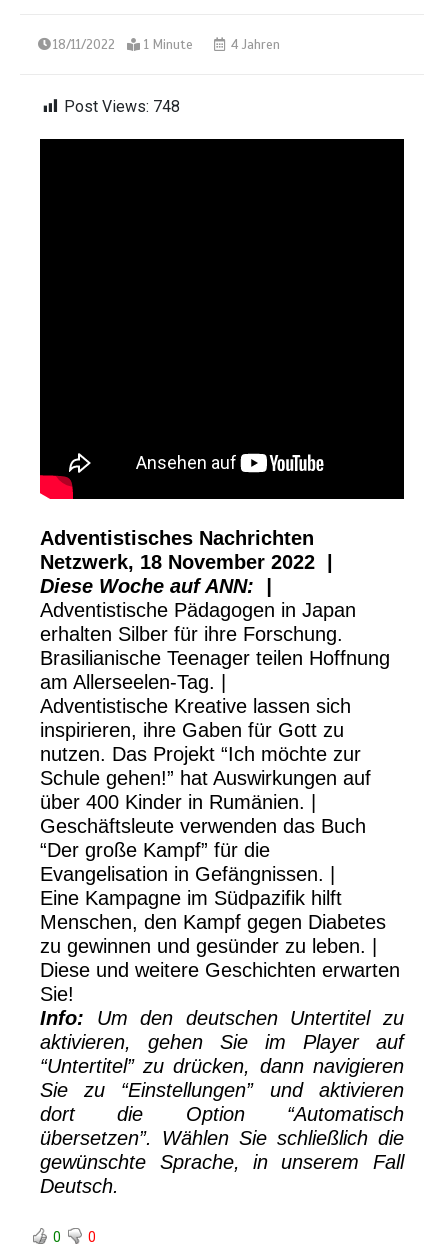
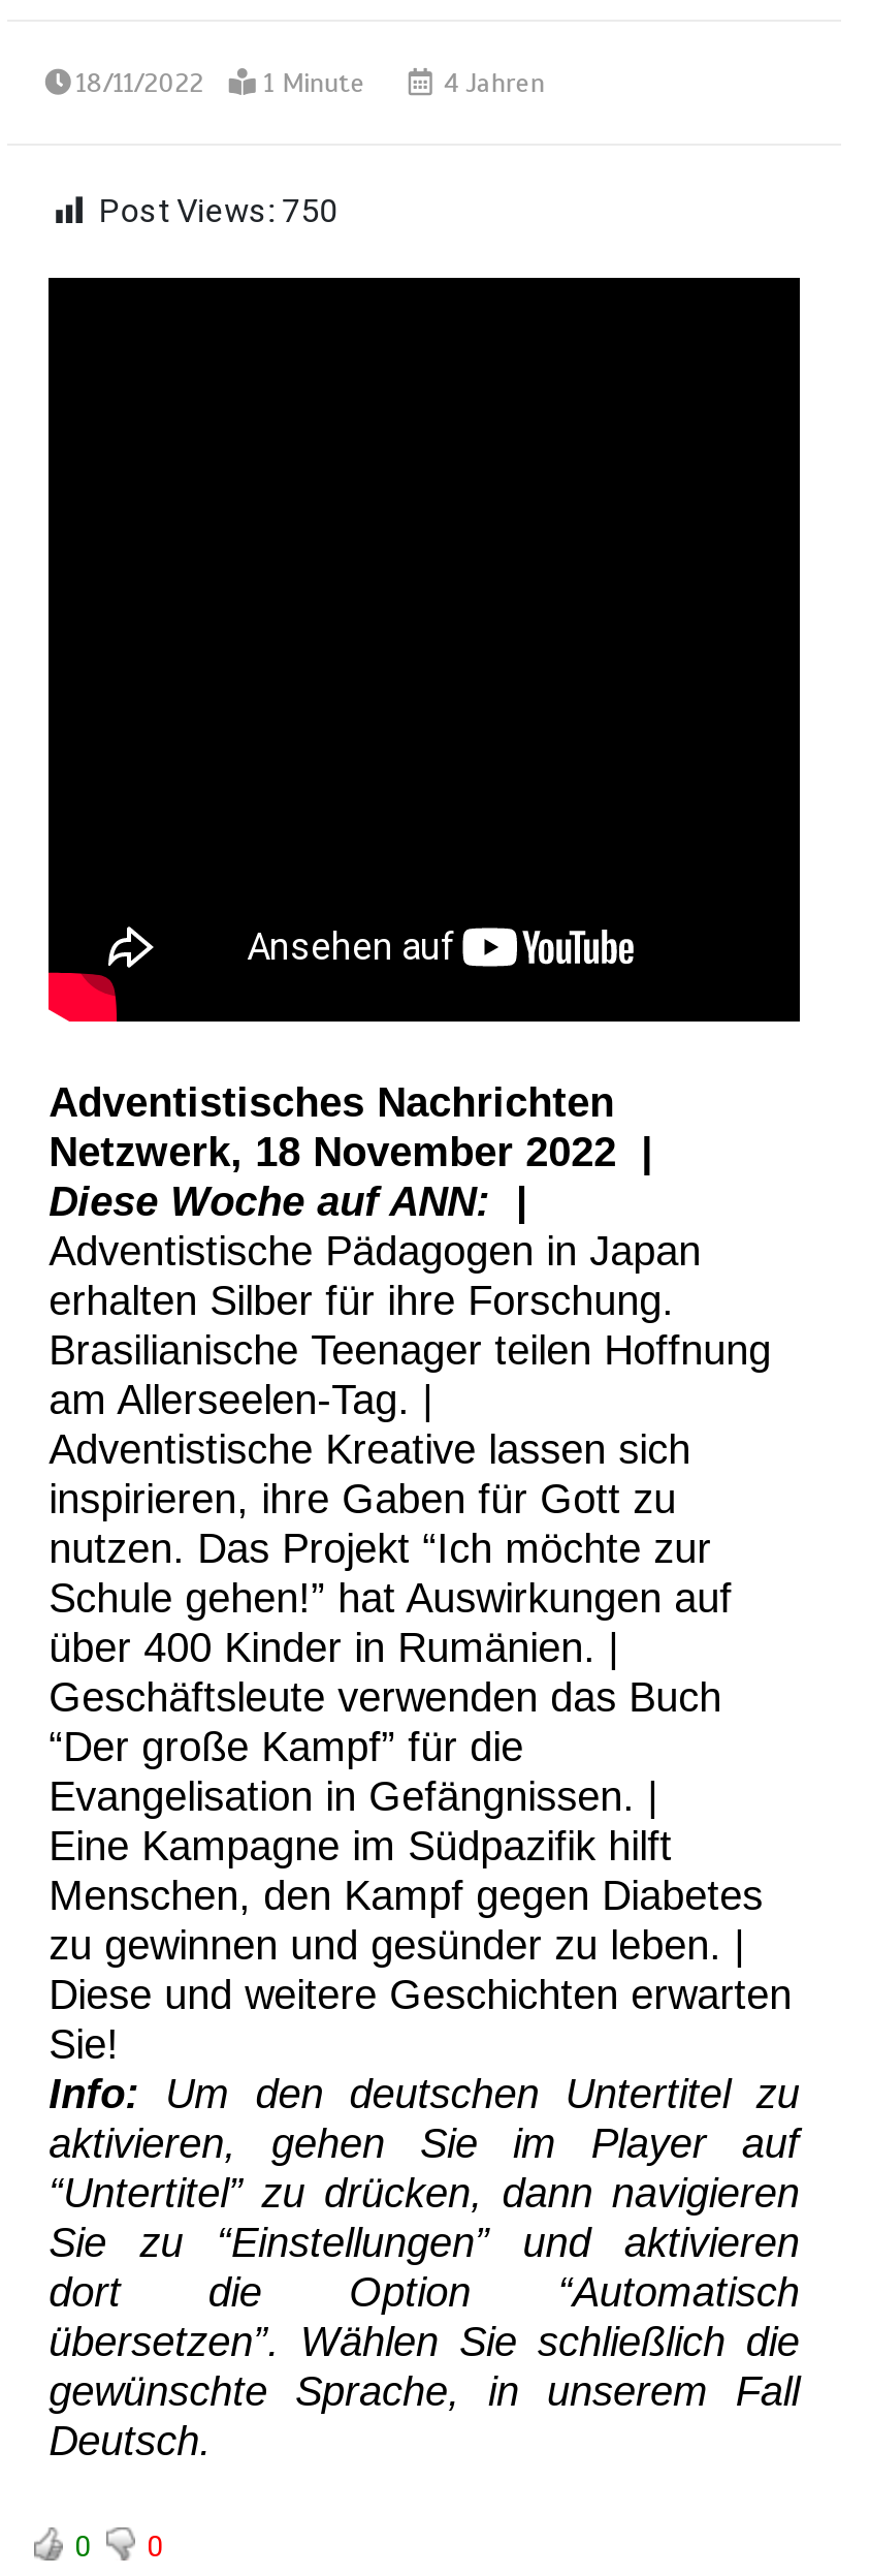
- Post Views: 748
+ Post Views: 750
